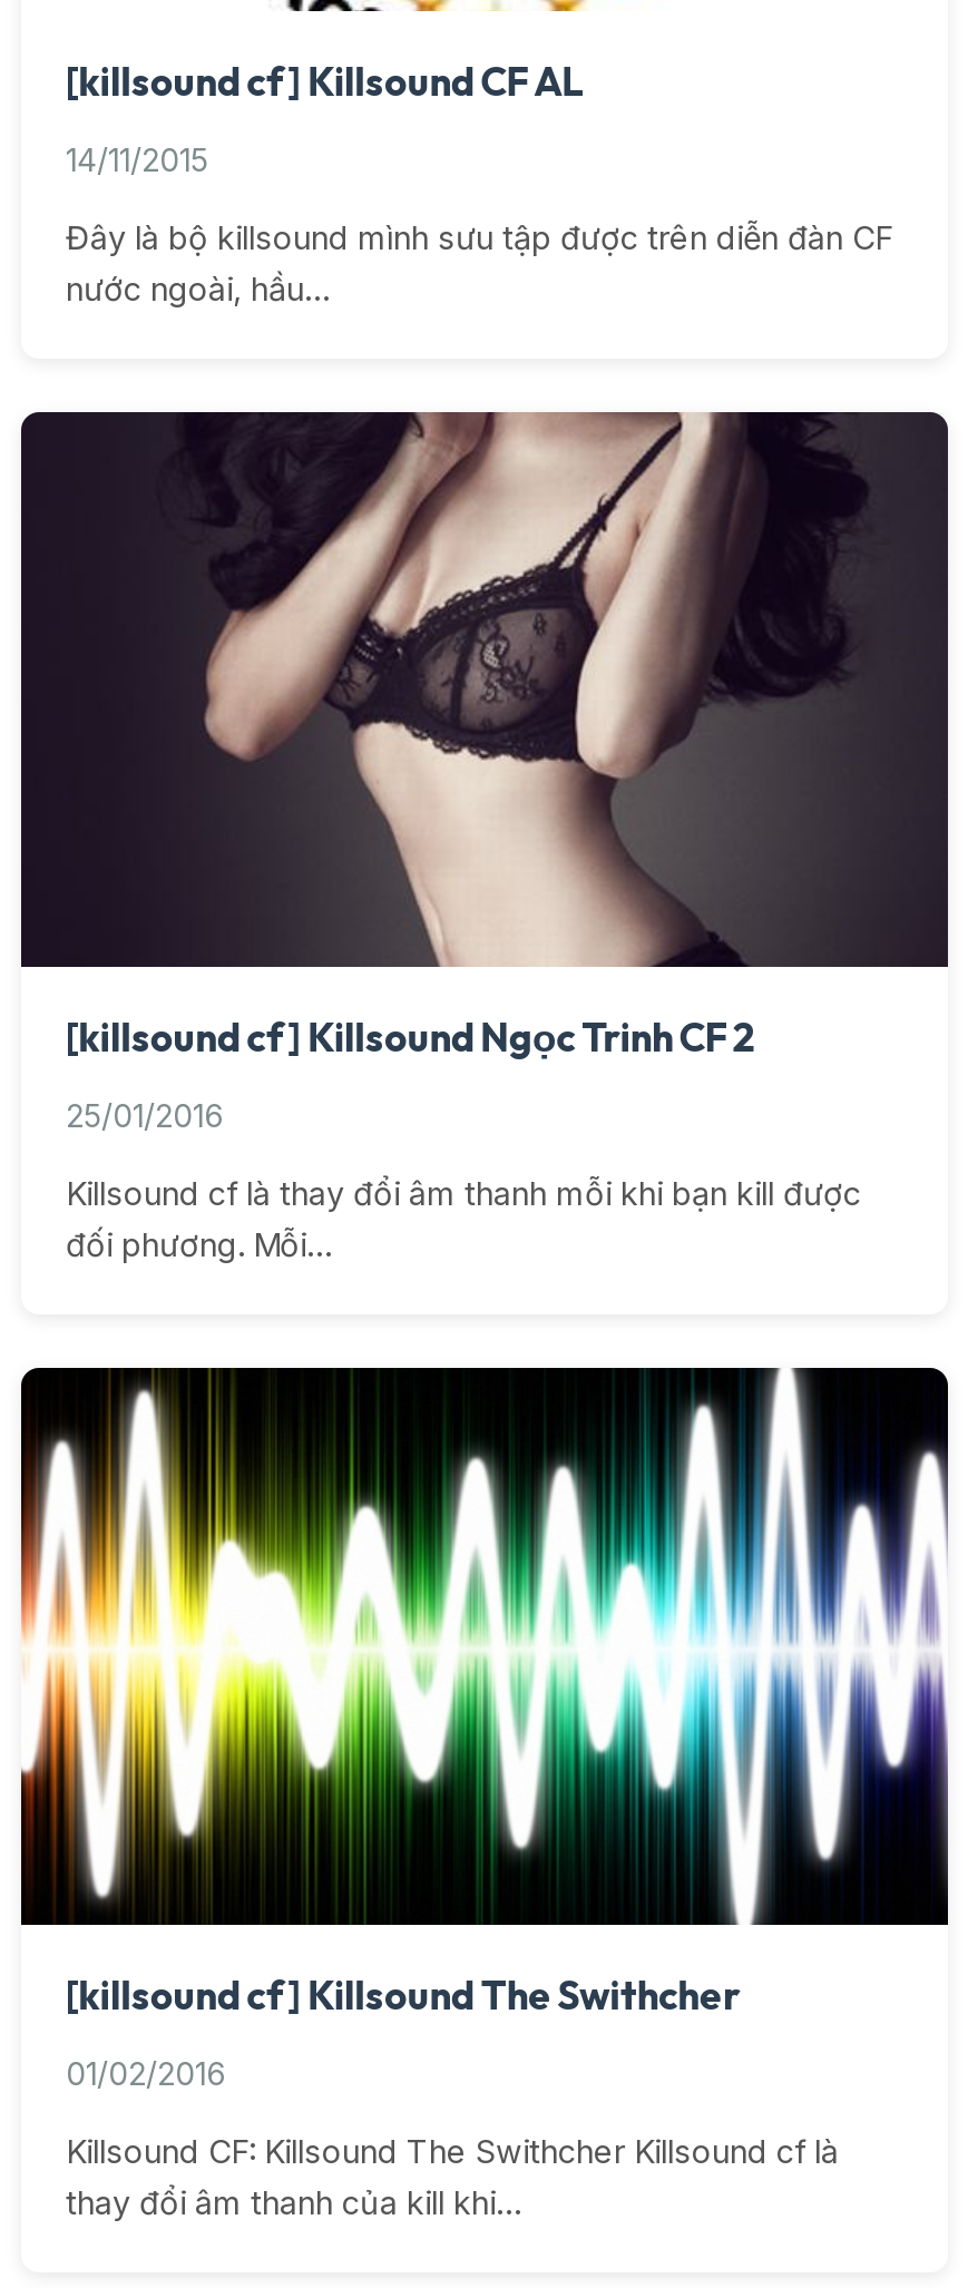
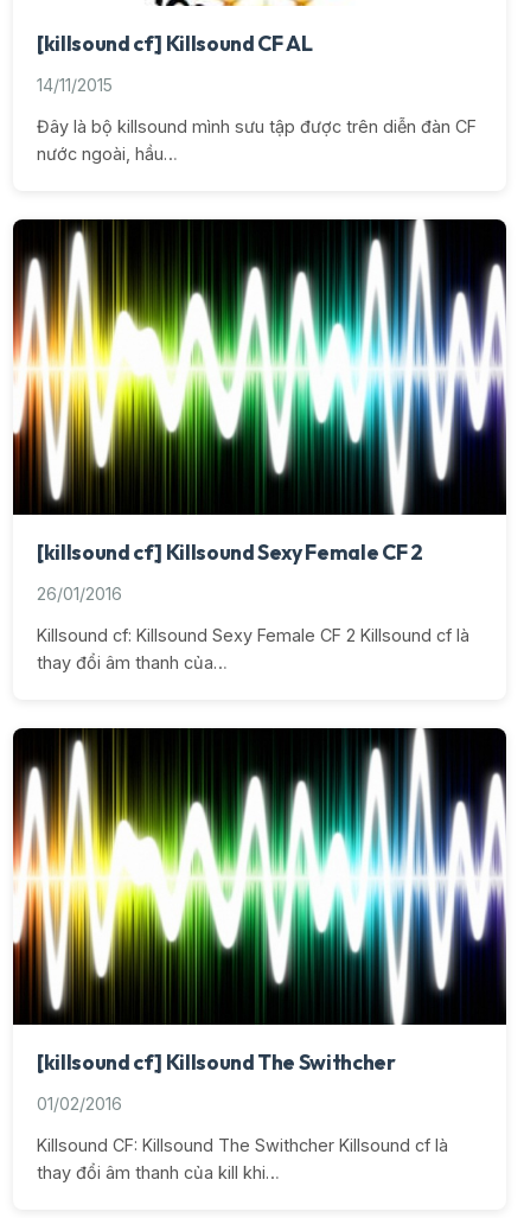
- [image]
- [killsound cf] Killsound Ngọc Trinh CF 2
+ [image]
+ [killsound cf] Killsound Sexy Female CF 2

- 25/01/2016
+ 26/01/2016

- Killsound cf là thay đổi âm thanh mỗi khi bạn kill được
- đối phương. Mỗi…
+ Killsound cf: Killsound Sexy Female CF 2 Killsound cf là
+ thay đổi âm thanh của…
